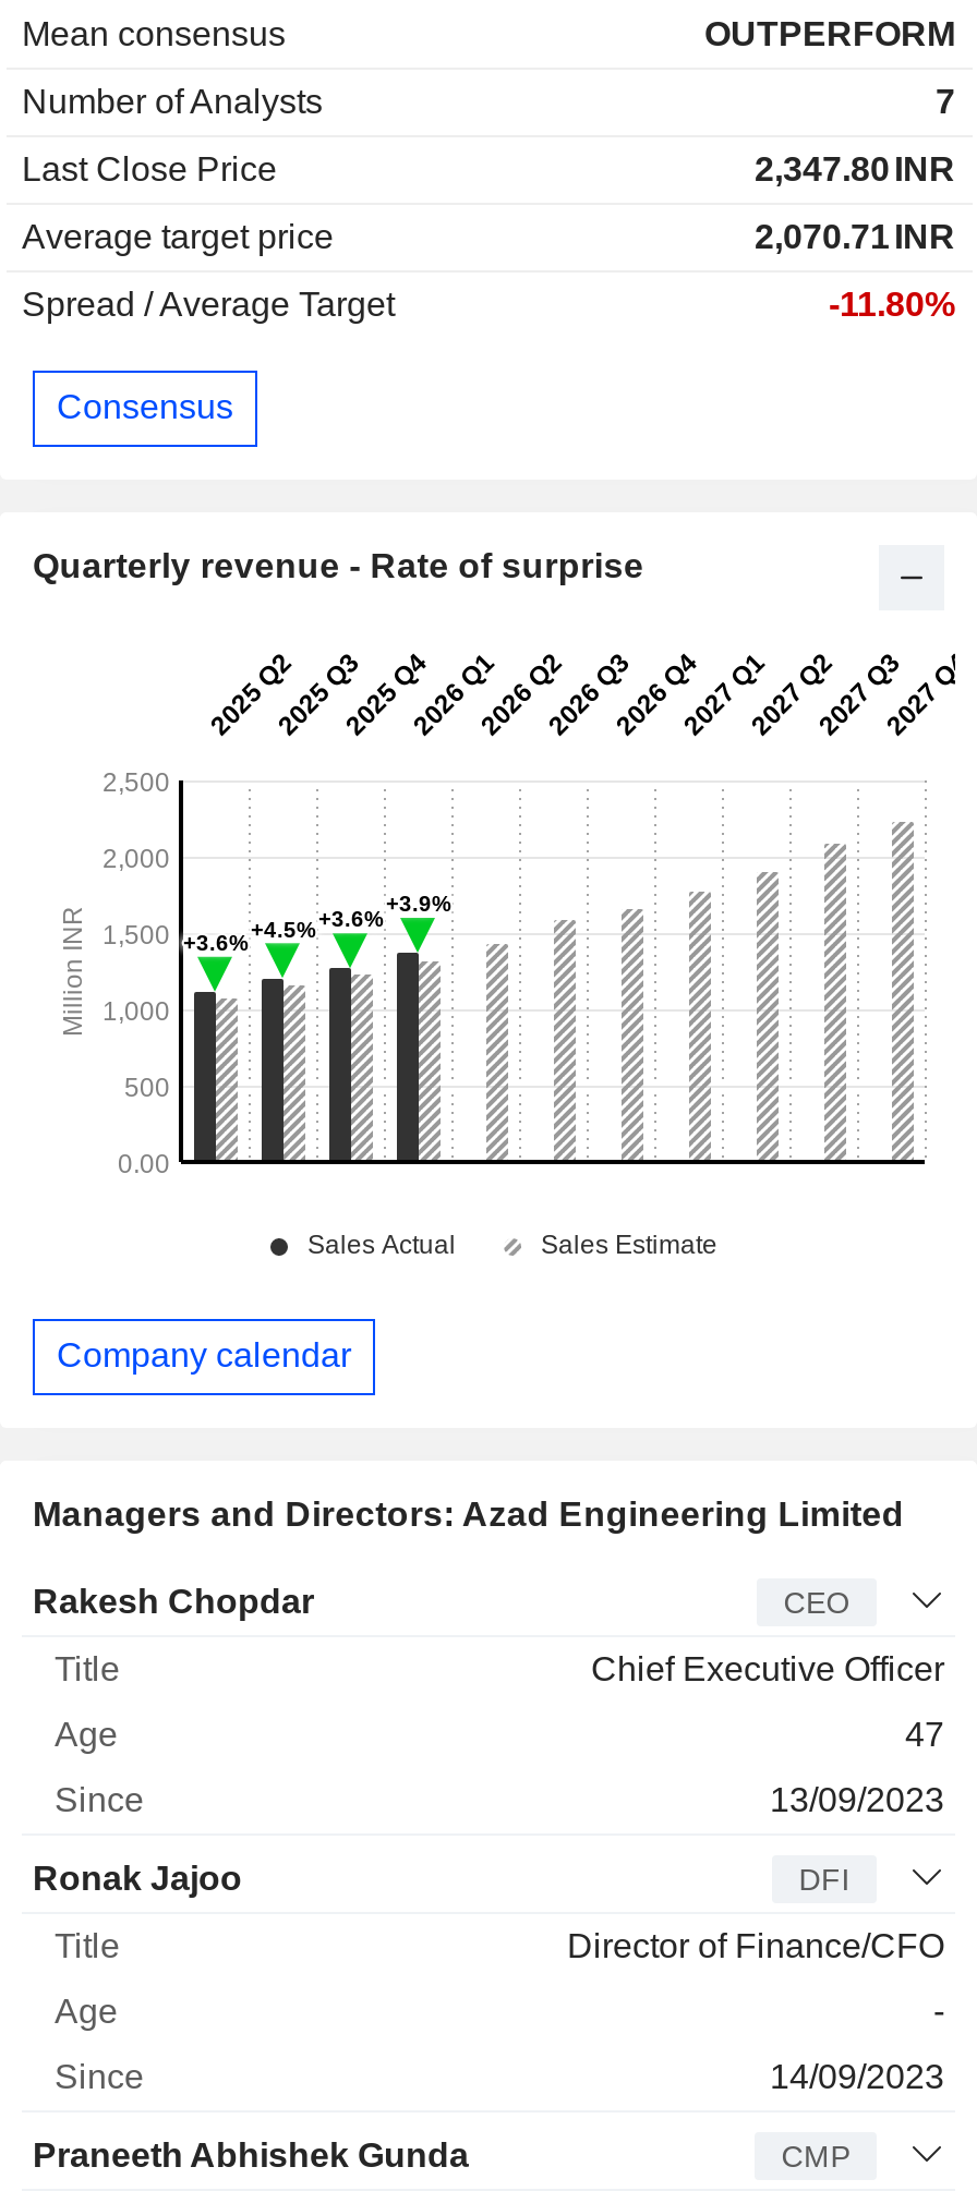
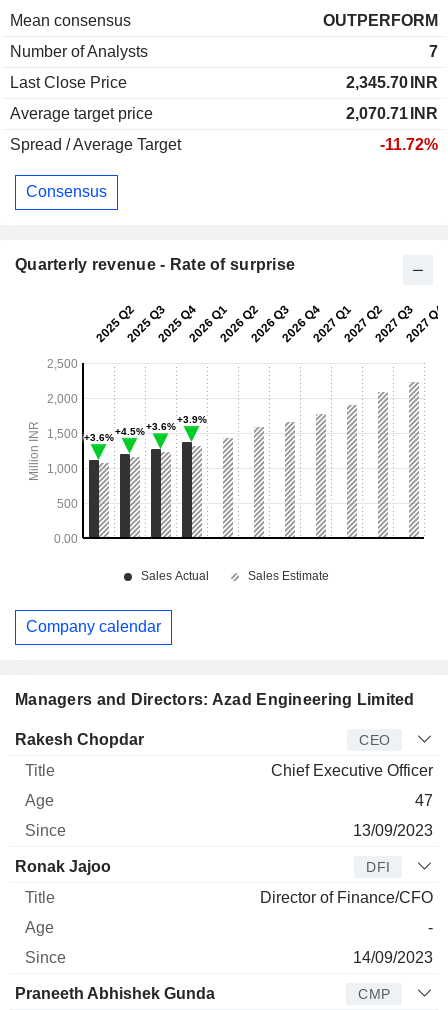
- 2,347.80 INR
+ 2,345.70 INR

- -11.80%
+ -11.72%
